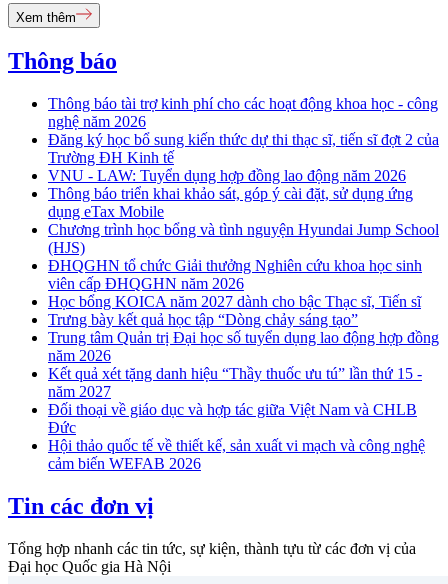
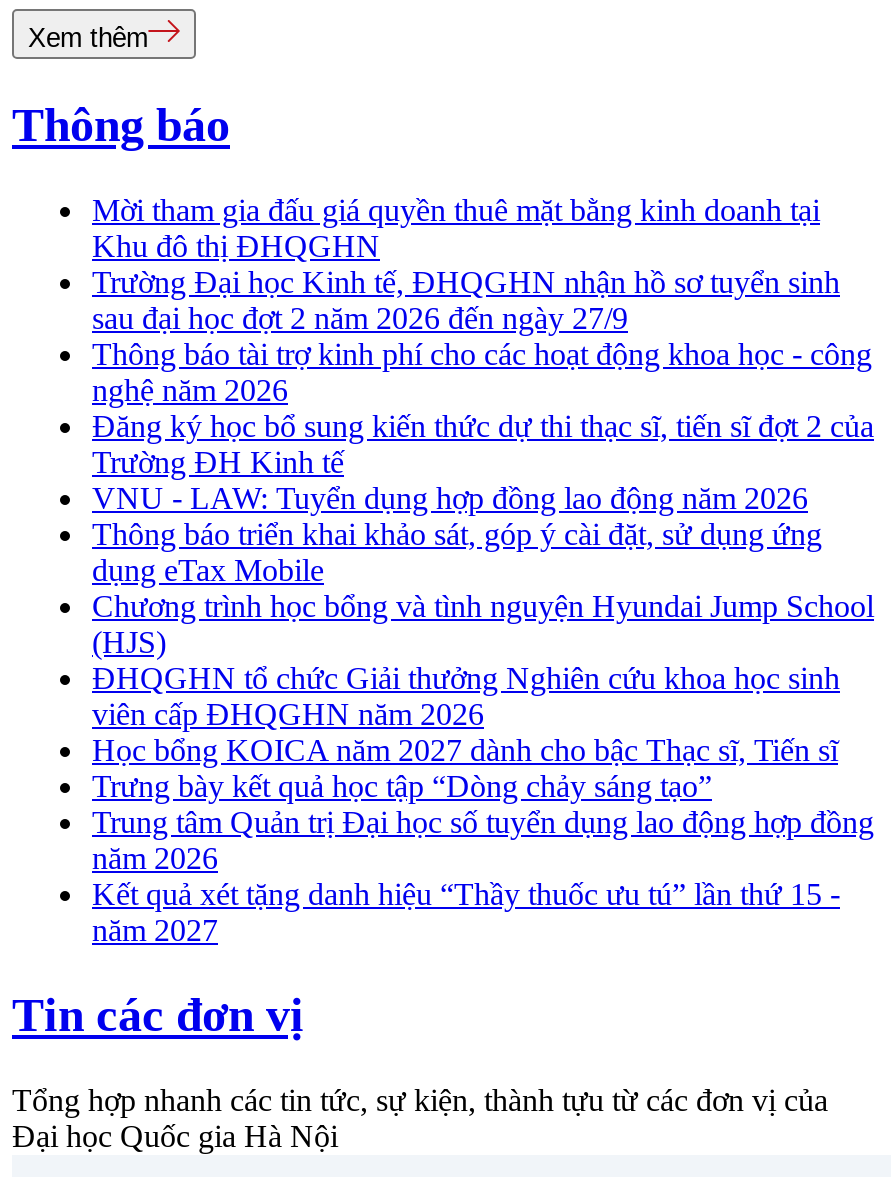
+ Mời tham gia đấu giá quyền thuê mặt bằng kinh doanh tại
+ Khu đô thị ĐHQGHN
+ Trường Đại học Kinh tế, ĐHQGHN nhận hồ sơ tuyển sinh
+ sau đại học đợt 2 năm 2026 đến ngày 27/9

moved down: Thông báo tài trợ kinh phí cho các hoạt động khoa học - công | nghệ năm 2026 | Đăng ký học bổ sung kiến thức dự thi thạc sĩ, tiến sĩ đợt 2 của | ... | Kết quả xét tặng danh hiệu “Thầy thuốc ưu tú” lần thứ 15 - | năm 2027

- Đối thoại về giáo dục và hợp tác giữa Việt Nam và CHLB
- Đức
- Hội thảo quốc tế về thiết kế, sản xuất vi mạch và công nghệ
- cảm biến WEFAB 2026
